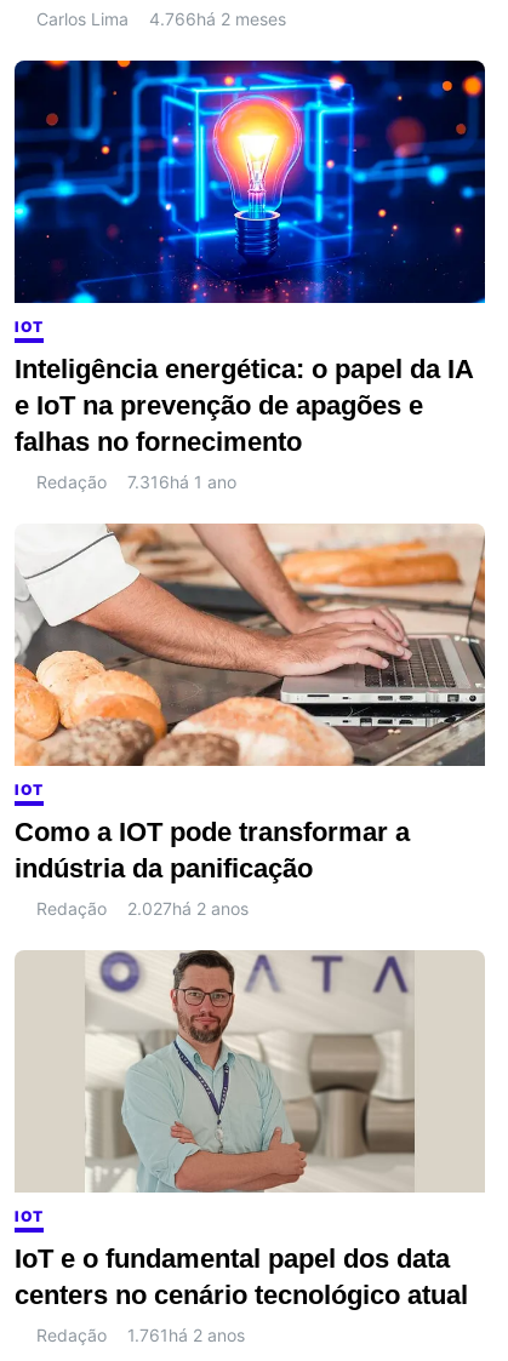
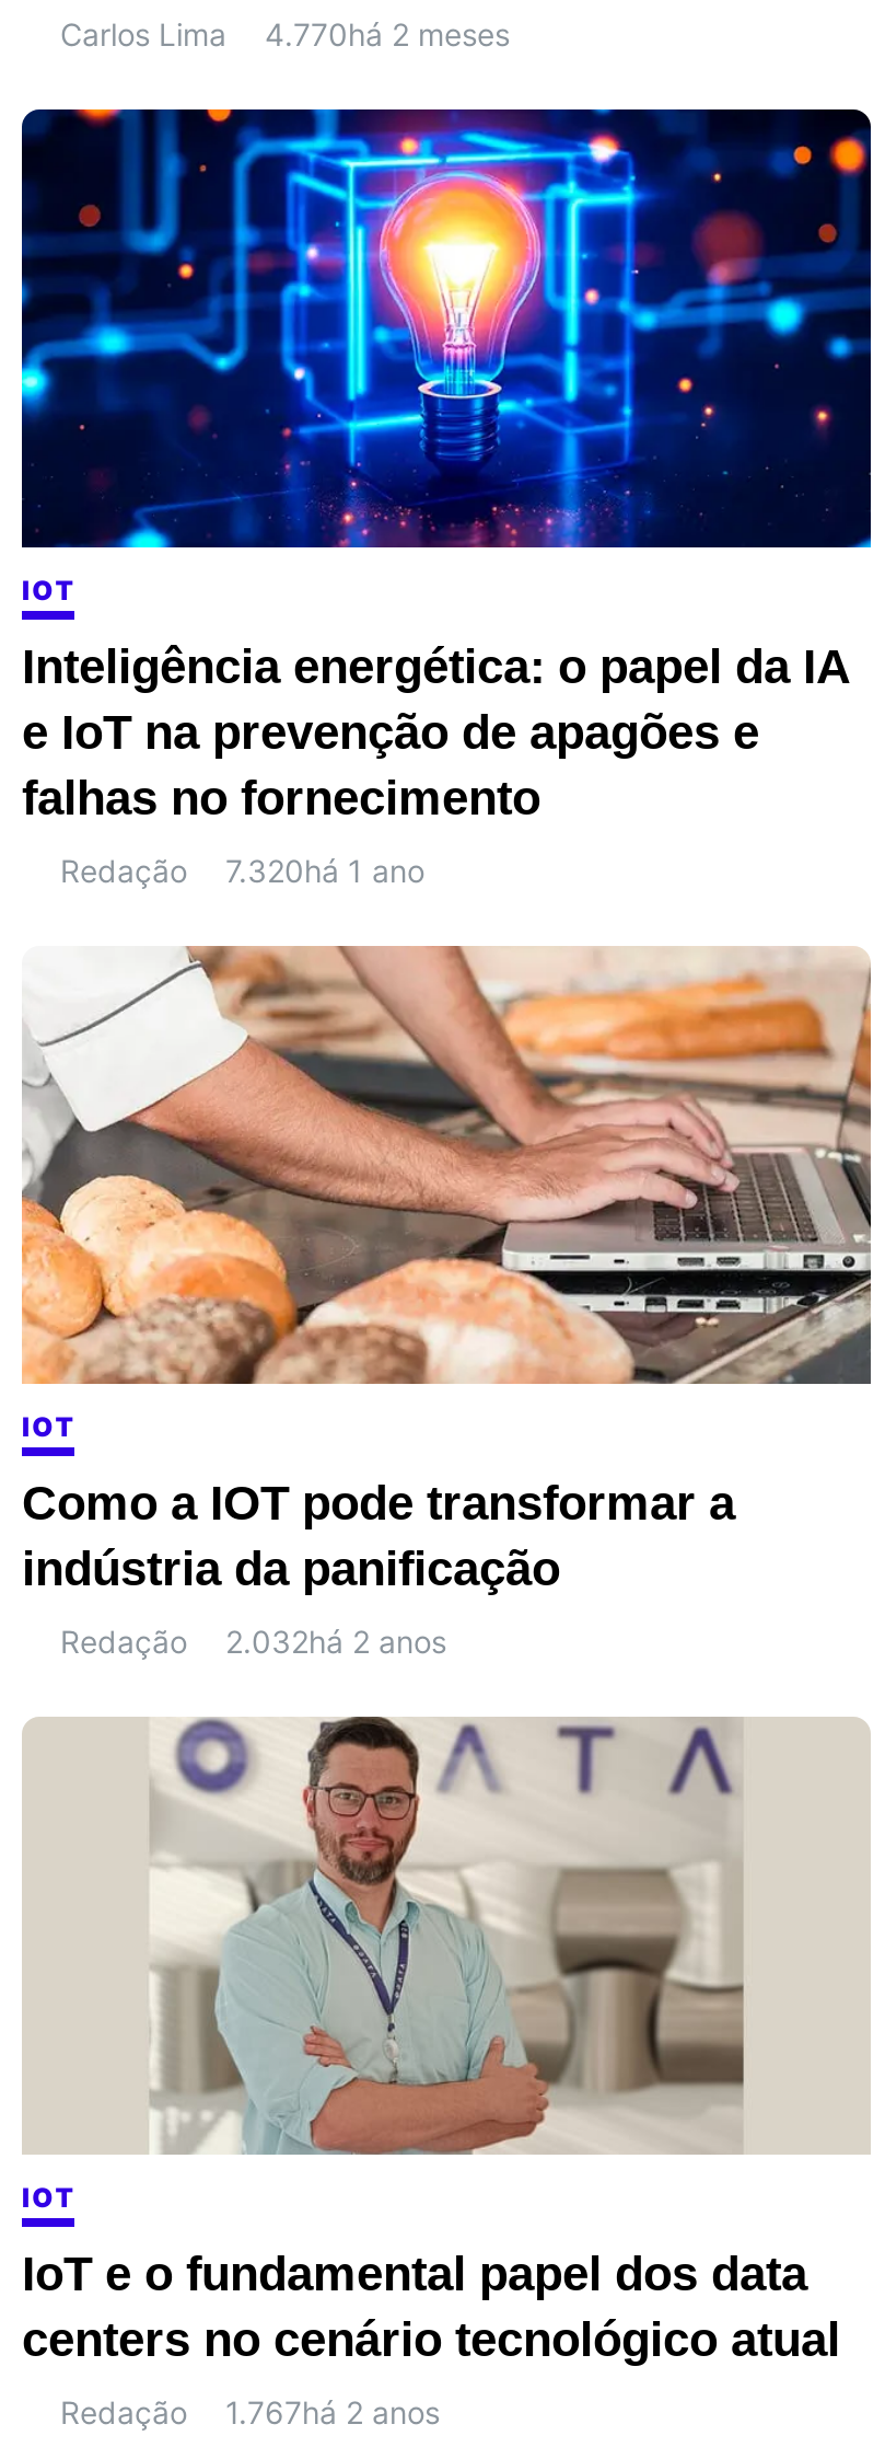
- Carlos Lima 4.766há 2 meses
+ Carlos Lima 4.770há 2 meses

- Redação 7.316há 1 ano
+ Redação 7.320há 1 ano

- Redação 2.027há 2 anos
+ Redação 2.032há 2 anos

- Redação 1.761há 2 anos
+ Redação 1.767há 2 anos
